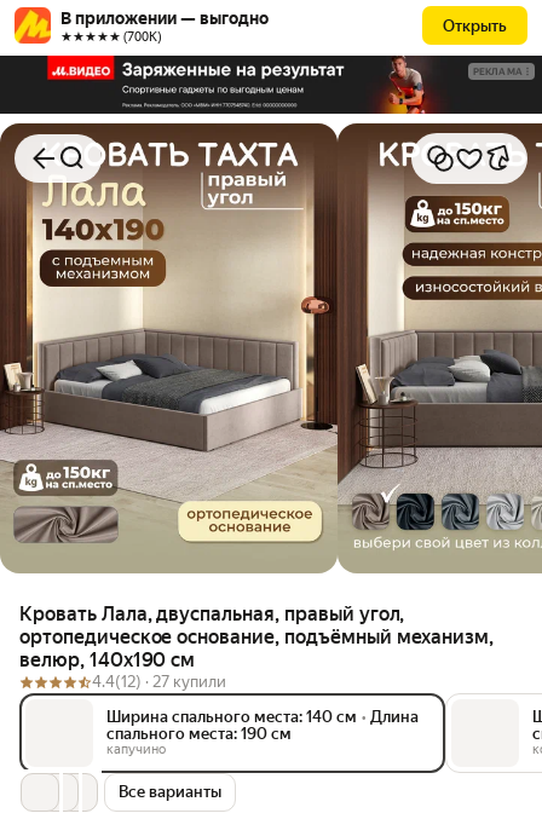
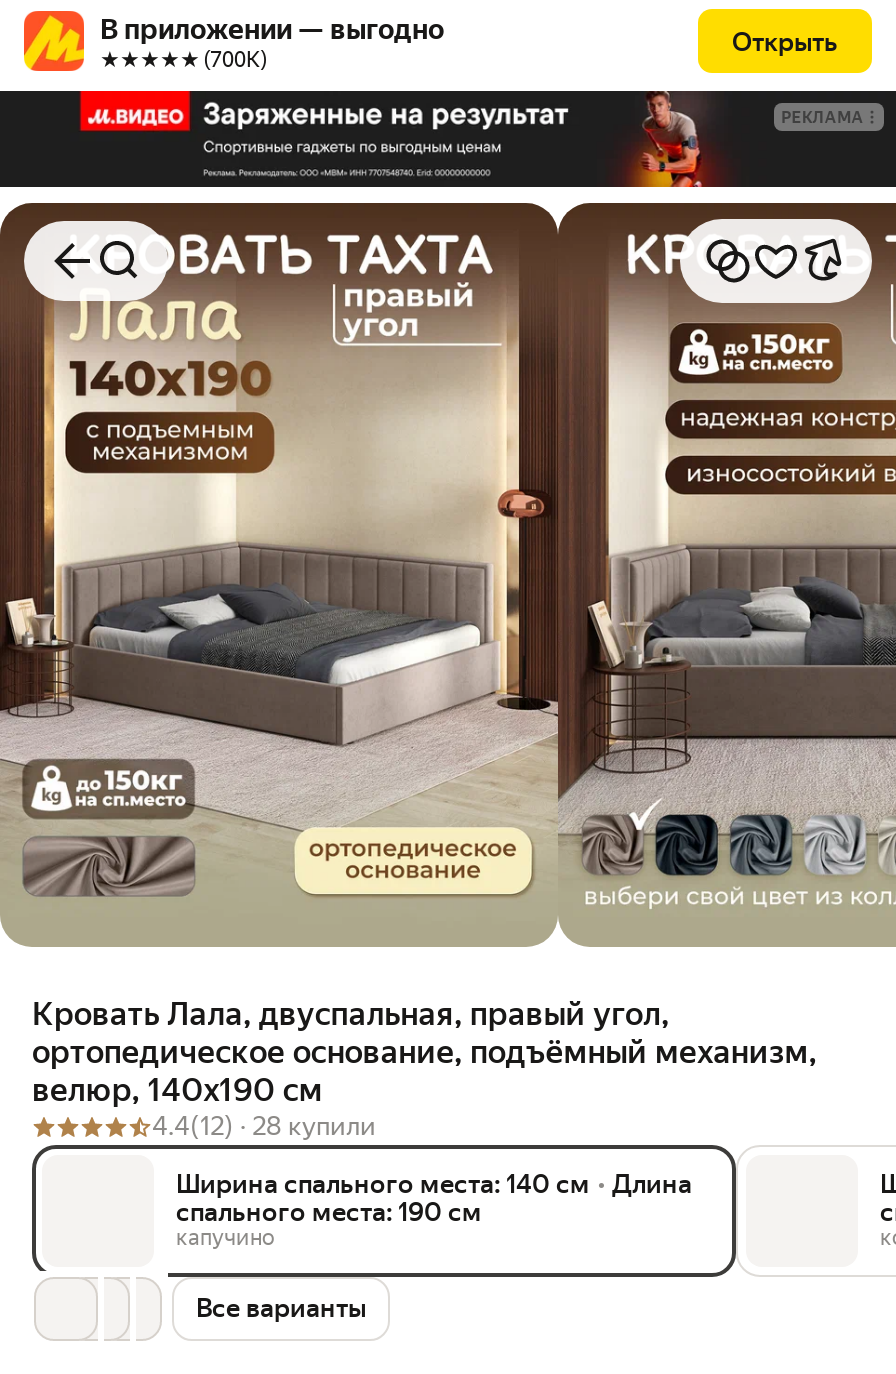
- 4.4(12) · 27 купили
+ 4.4(12) · 28 купили
